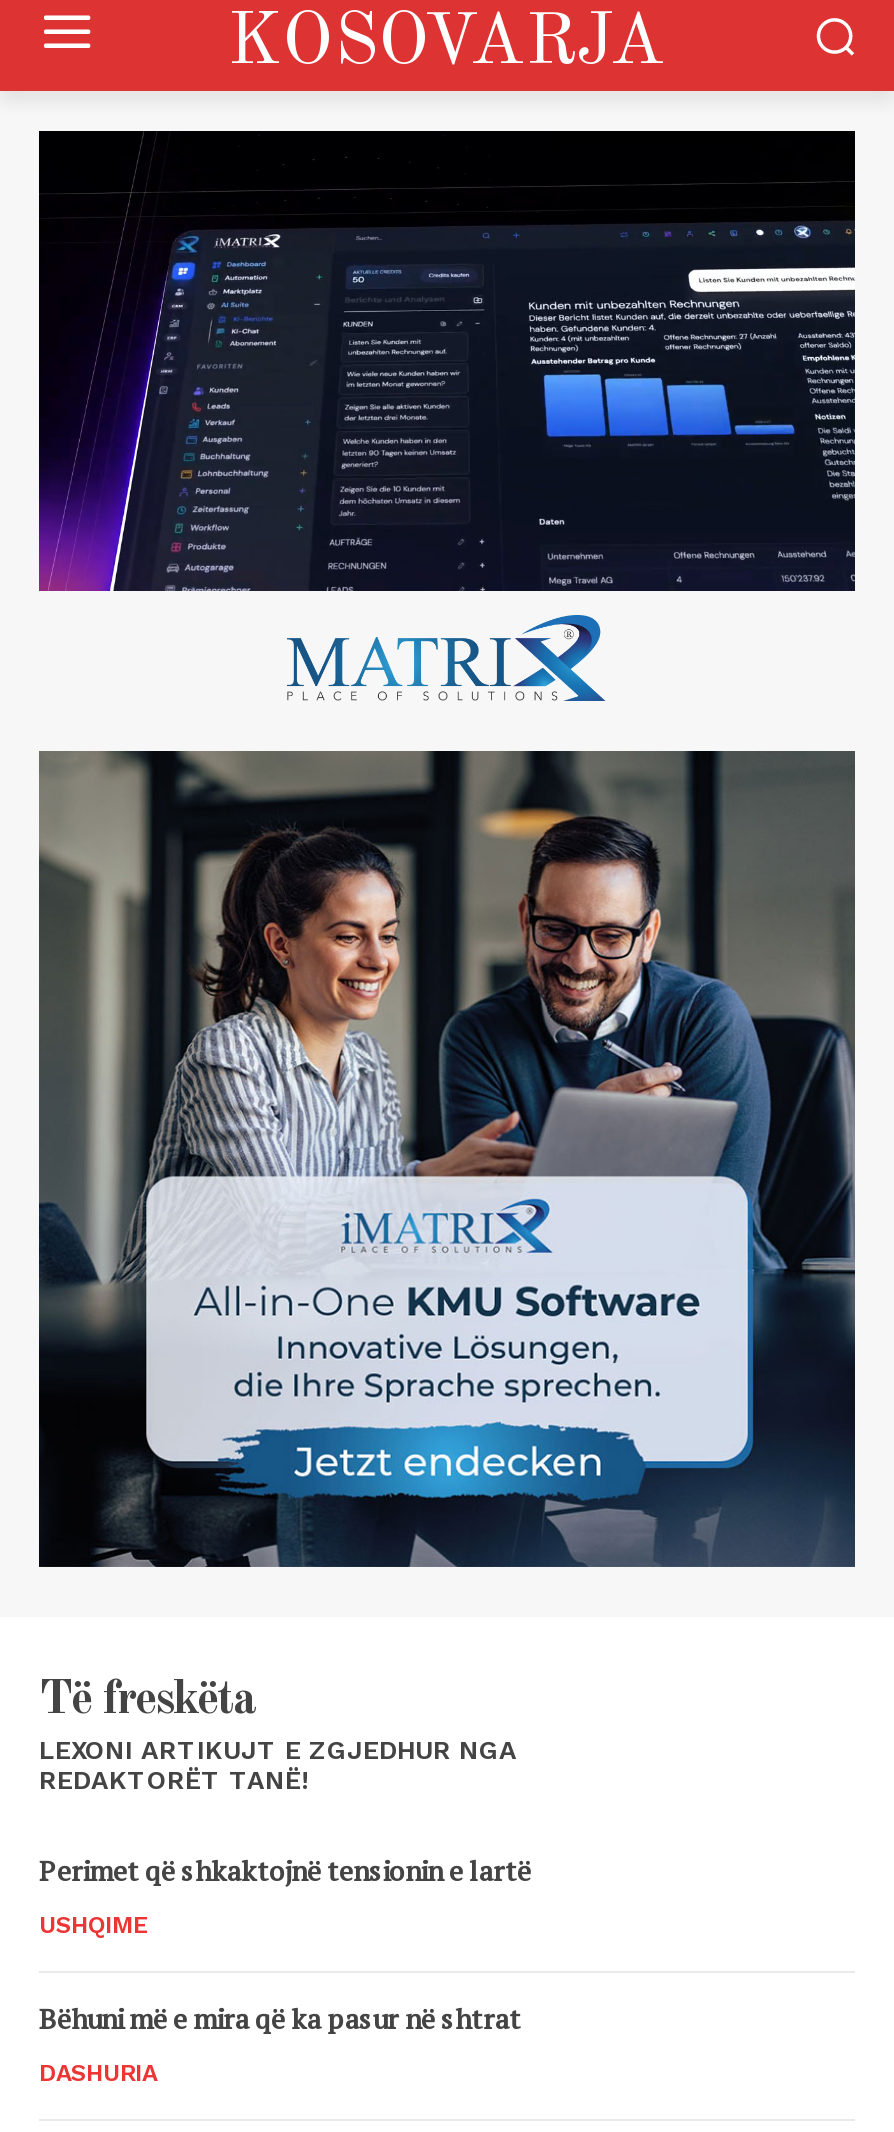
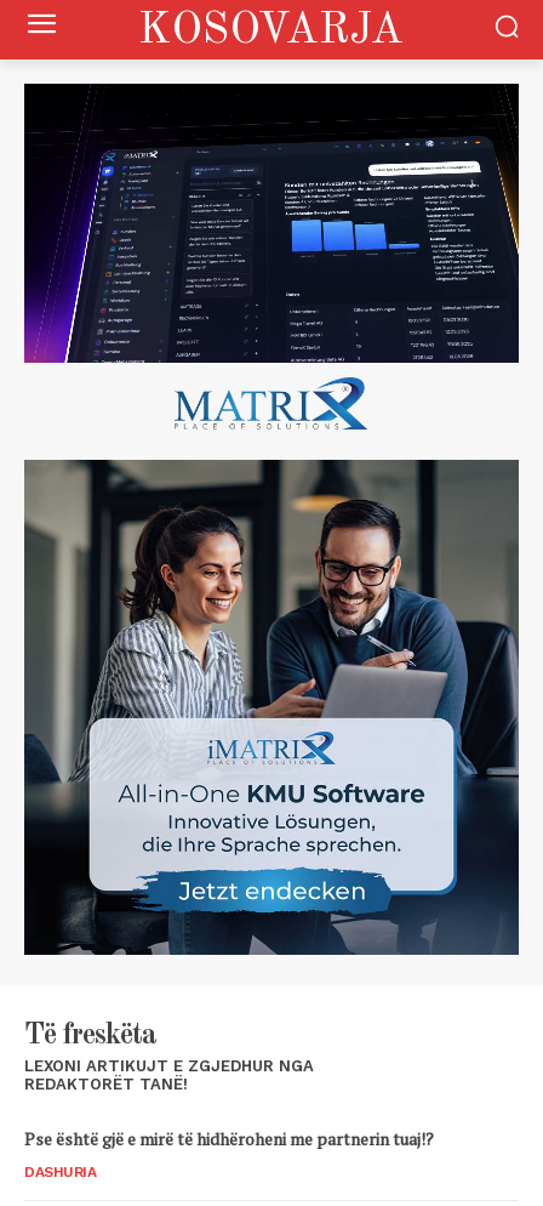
- [image]
+ [image]

- Perimet që shkaktojnë tensionin e lartë
- USHQIME
- Bëhuni më e mira që ka pasur në shtrat
+ Pse është gjë e mirë të hidhëroheni me partnerin tuaj!?
